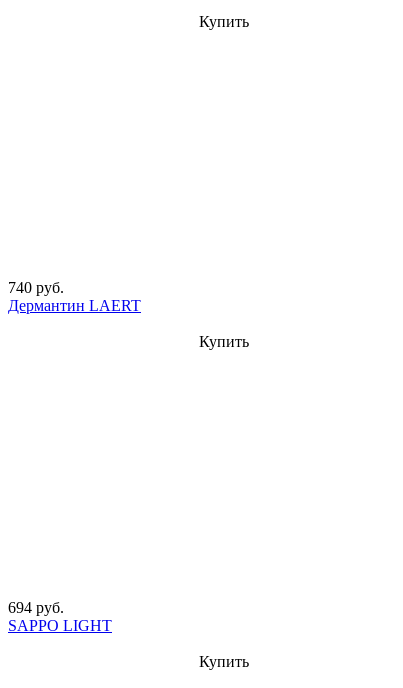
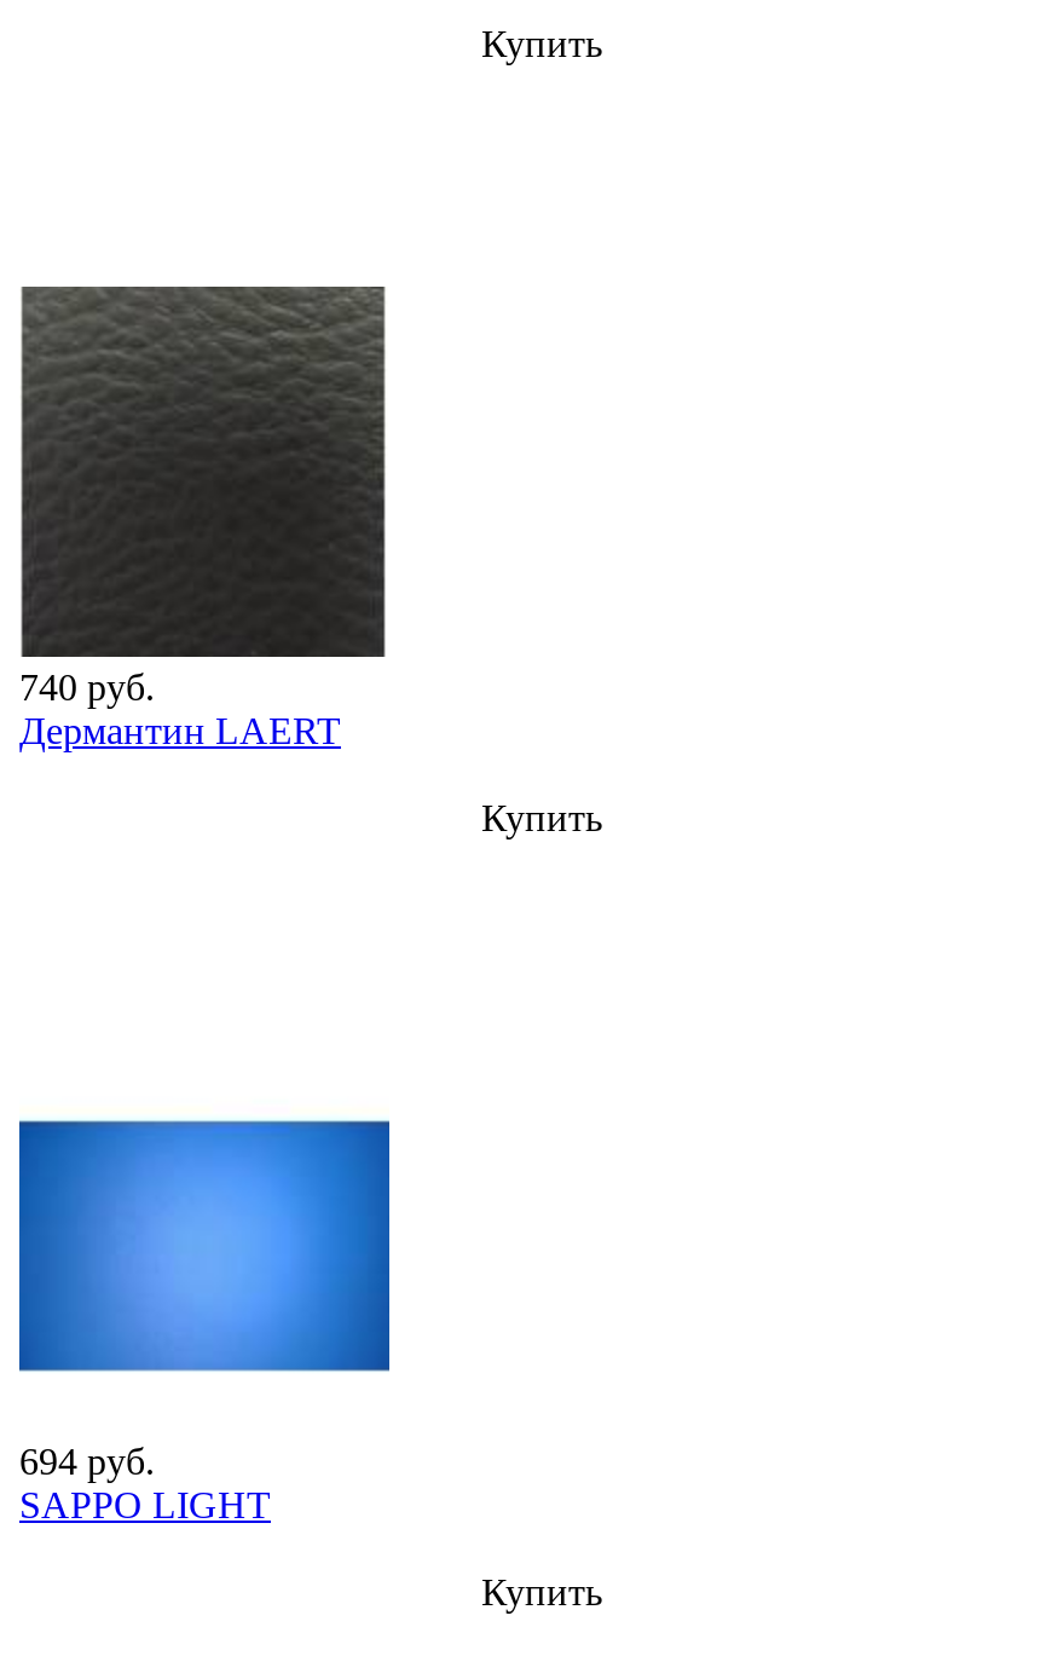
+ [image]

+ [image]
